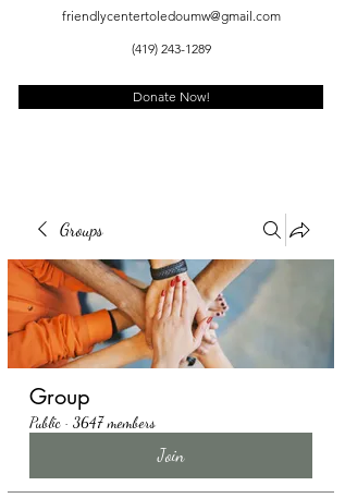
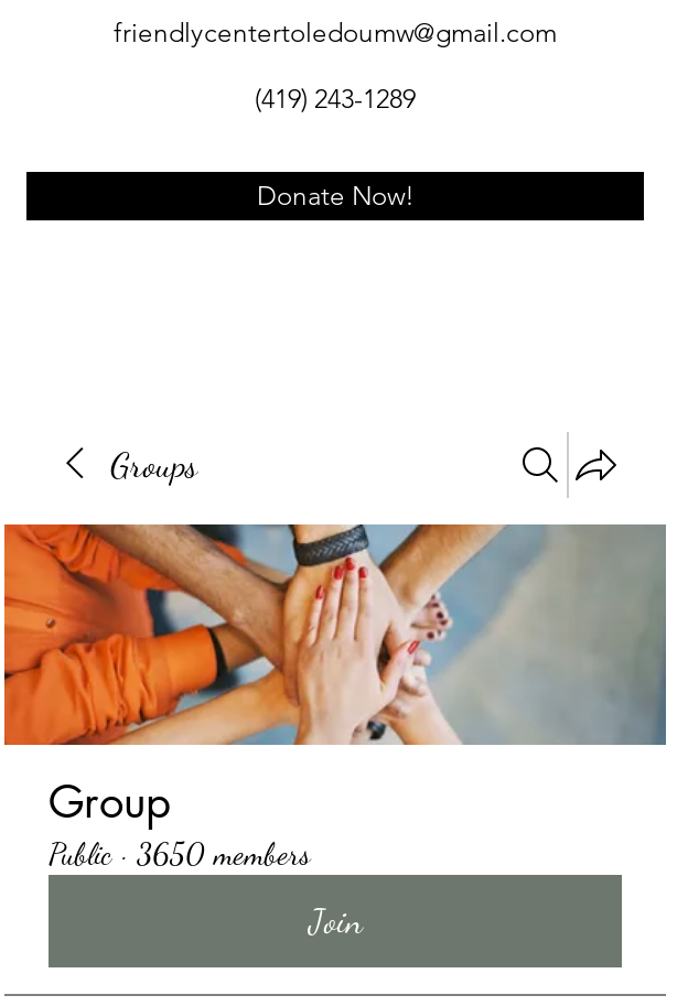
- Public · 3647 members
+ Public · 3650 members
